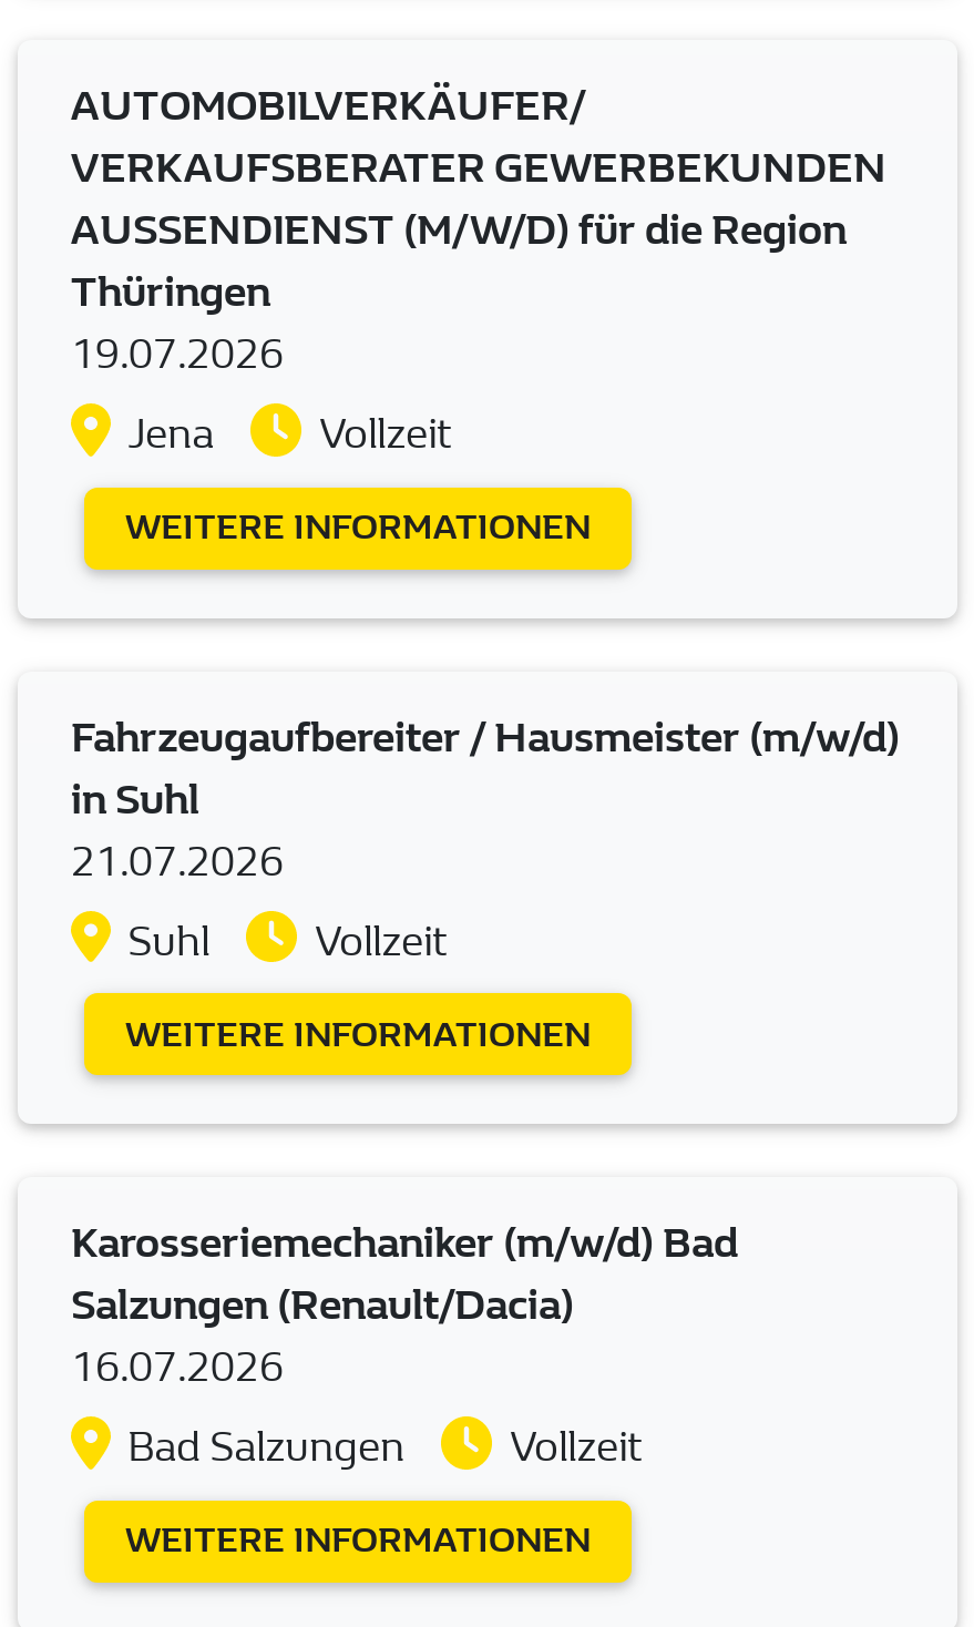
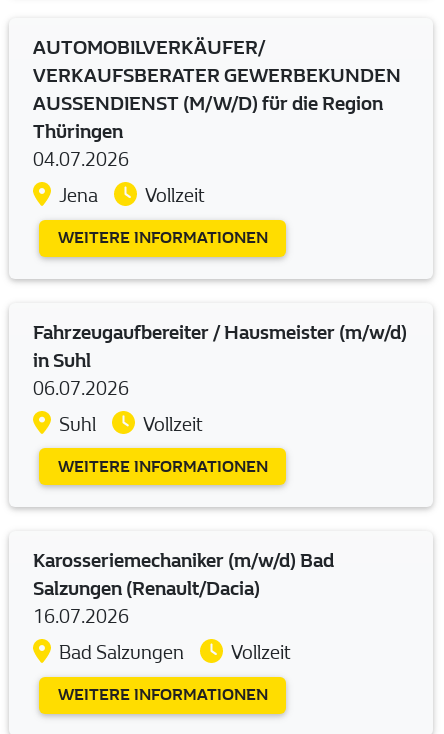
- 19.07.2026
+ 04.07.2026

- 21.07.2026
+ 06.07.2026
